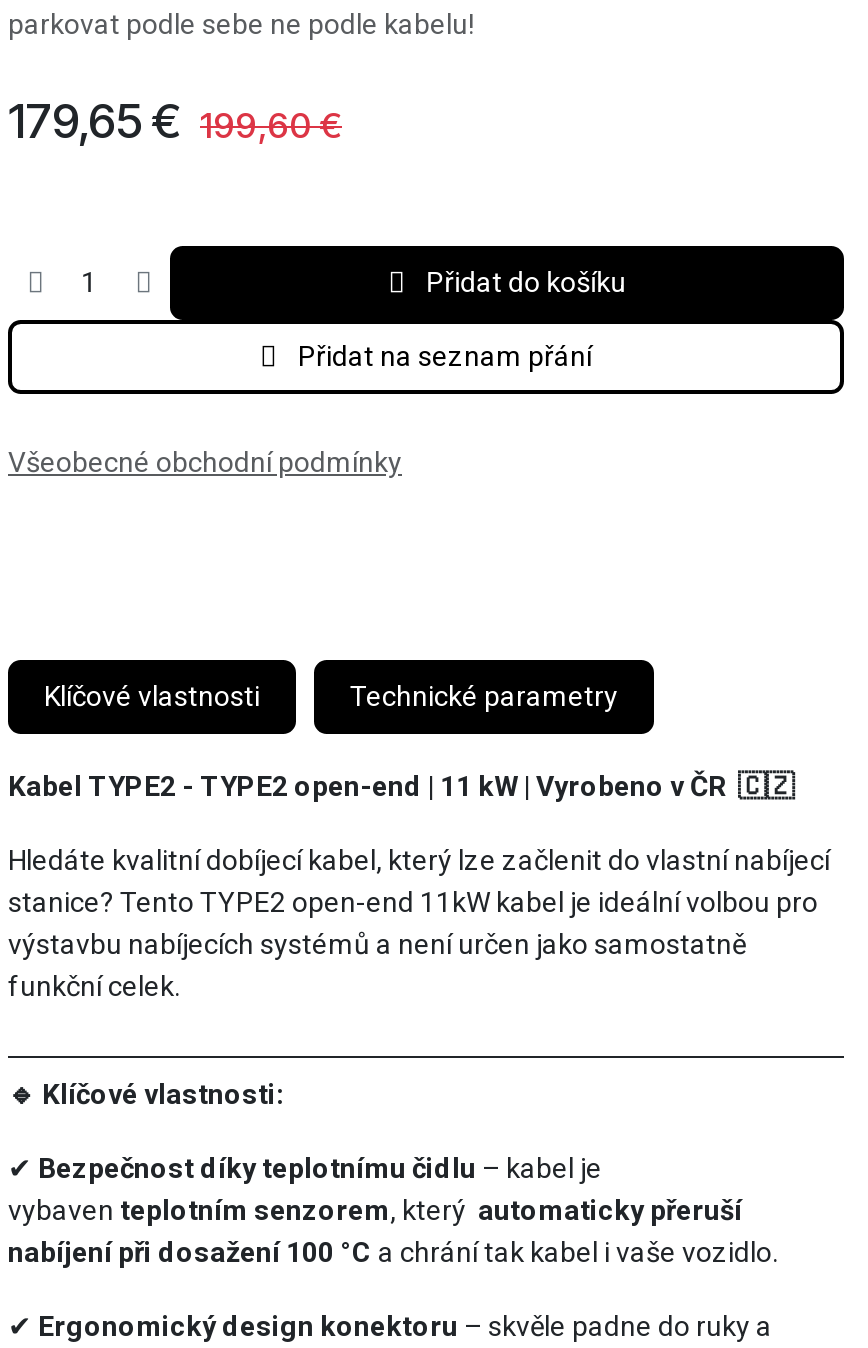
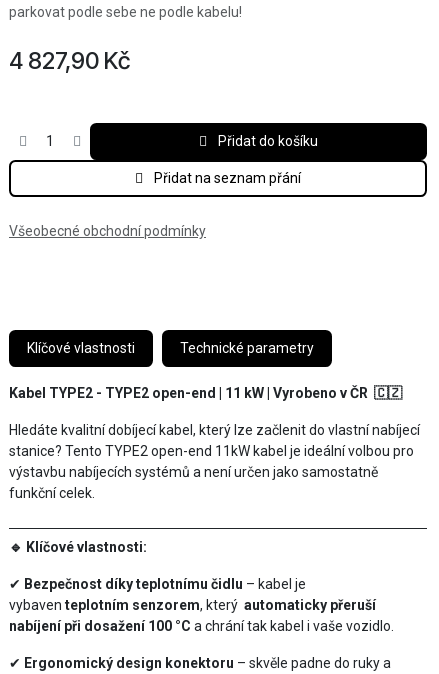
- 179,65 € 199,60€
+ 4 827,90 Kč
